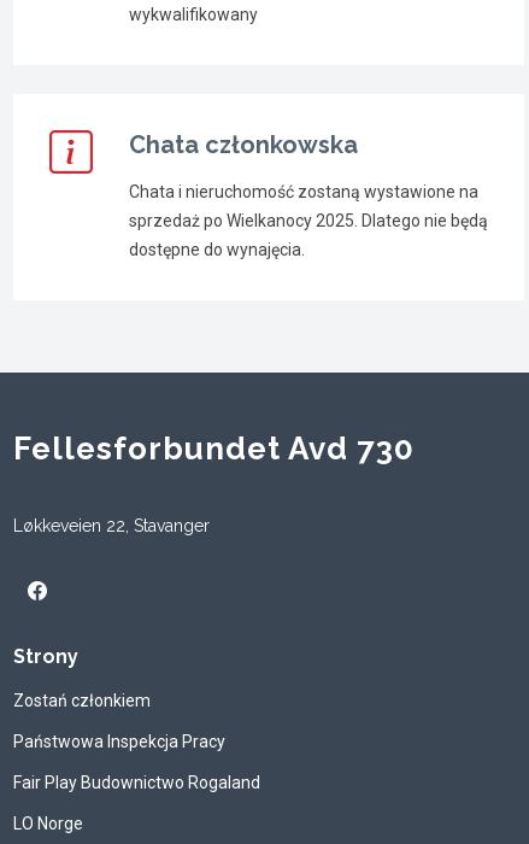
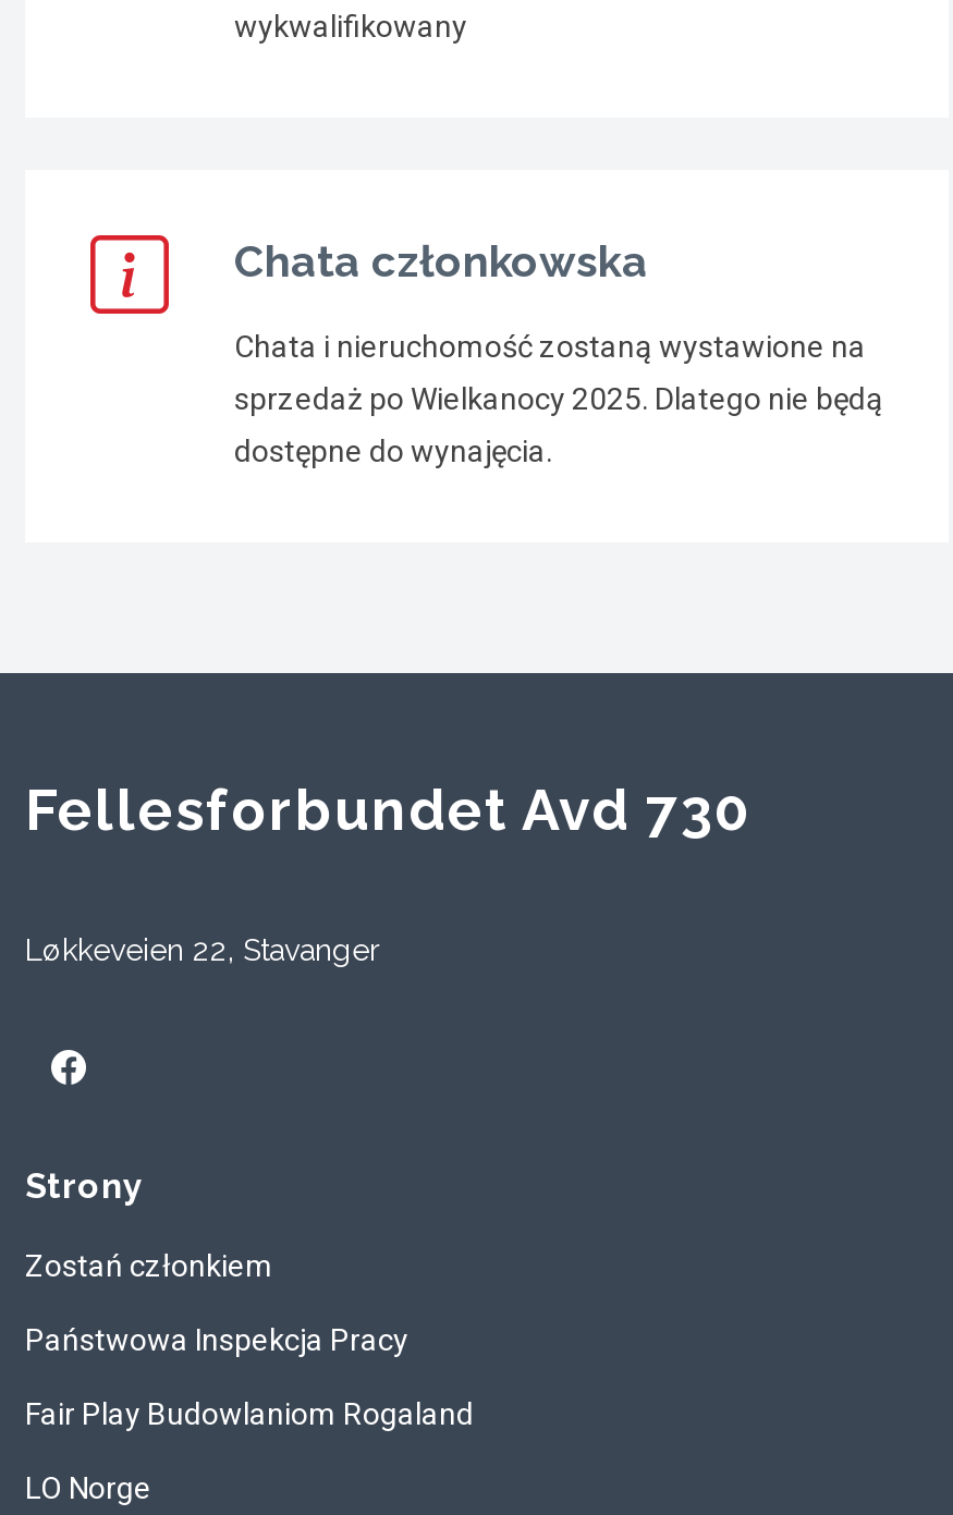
- Fair Play Budownictwo Rogaland
+ Fair Play Budowlaniom Rogaland
